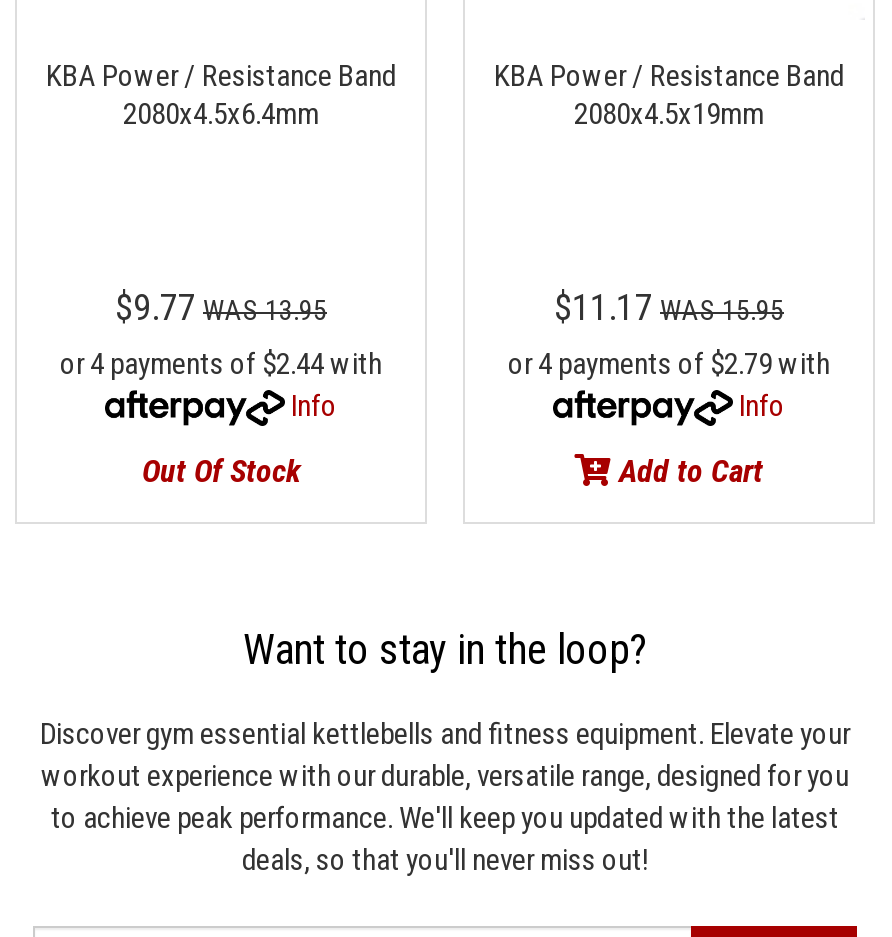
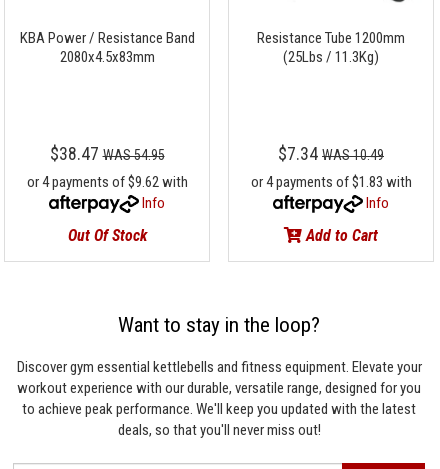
- KBA Power / Resistance Band
- 2080x4.5x19mm
+ Resistance Tube 1200mm
+ (25Lbs / 11.3Kg)

- 2080x4.5x6.4mm
+ 2080x4.5x83mm

- $9.77 WAS 13.95
- or 4 payments of $2.44 with
+ $38.47 WAS 54.95
+ or 4 payments of $9.62 with

- $11.17 WAS 15.95
- or 4 payments of $2.79 with
+ $7.34 WAS 10.49
+ or 4 payments of $1.83 with
